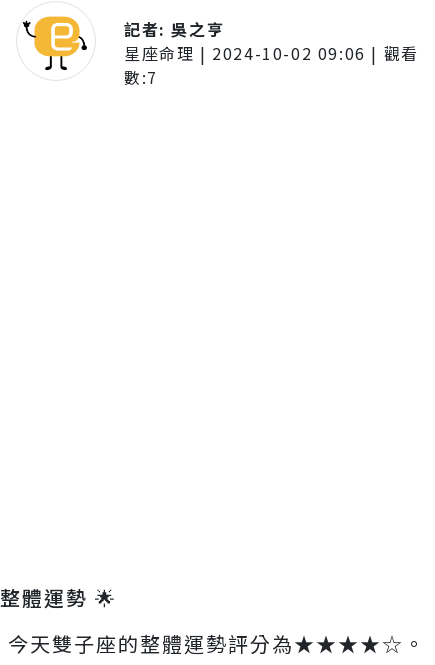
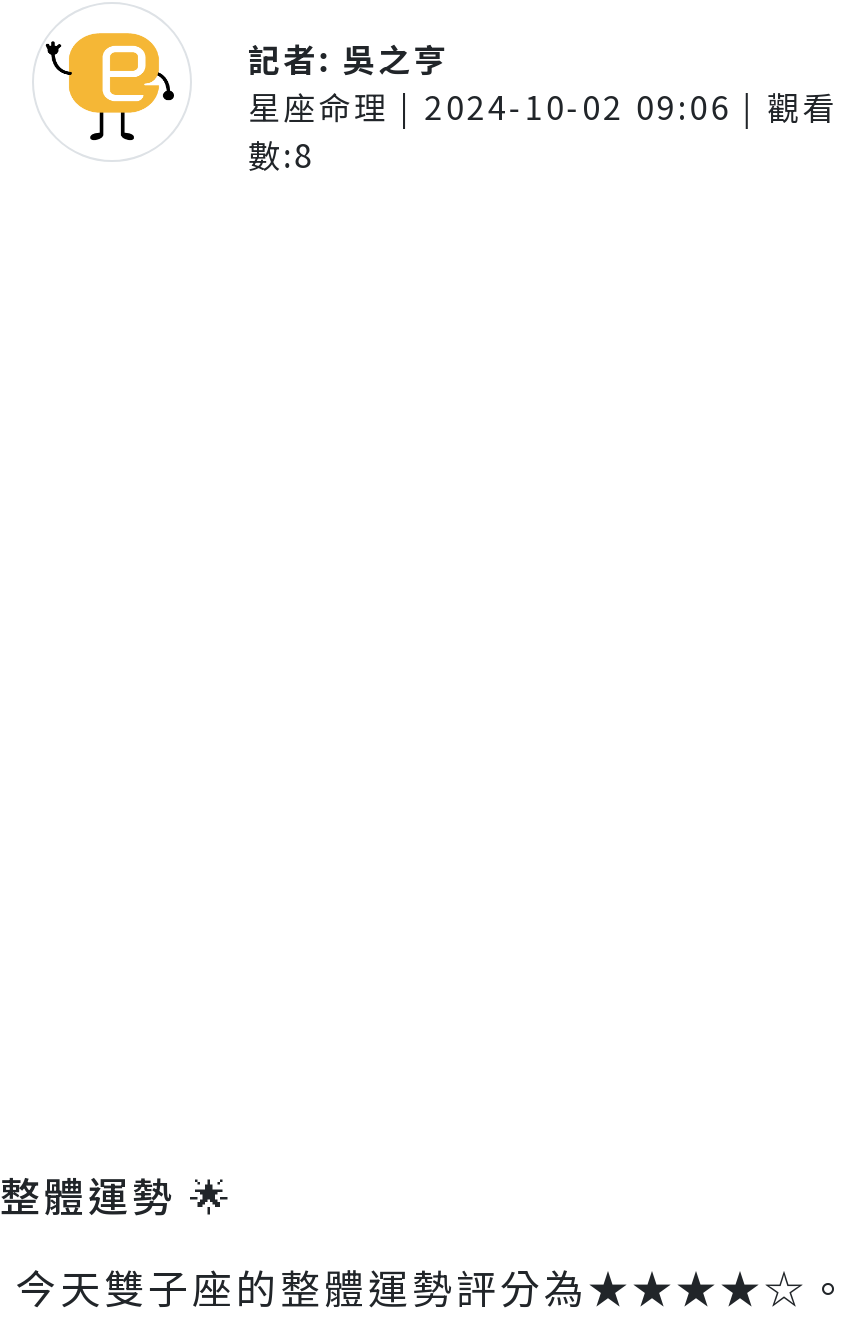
- 數:7
+ 數:8
